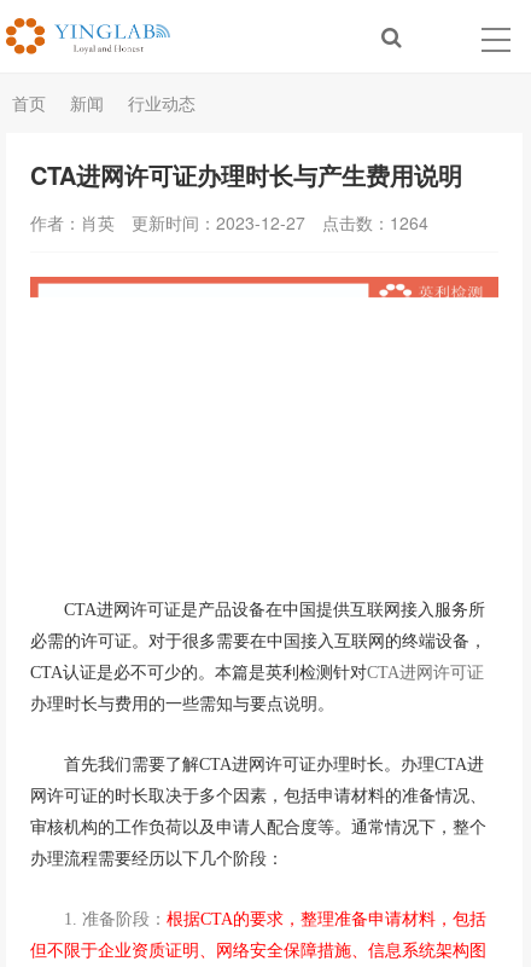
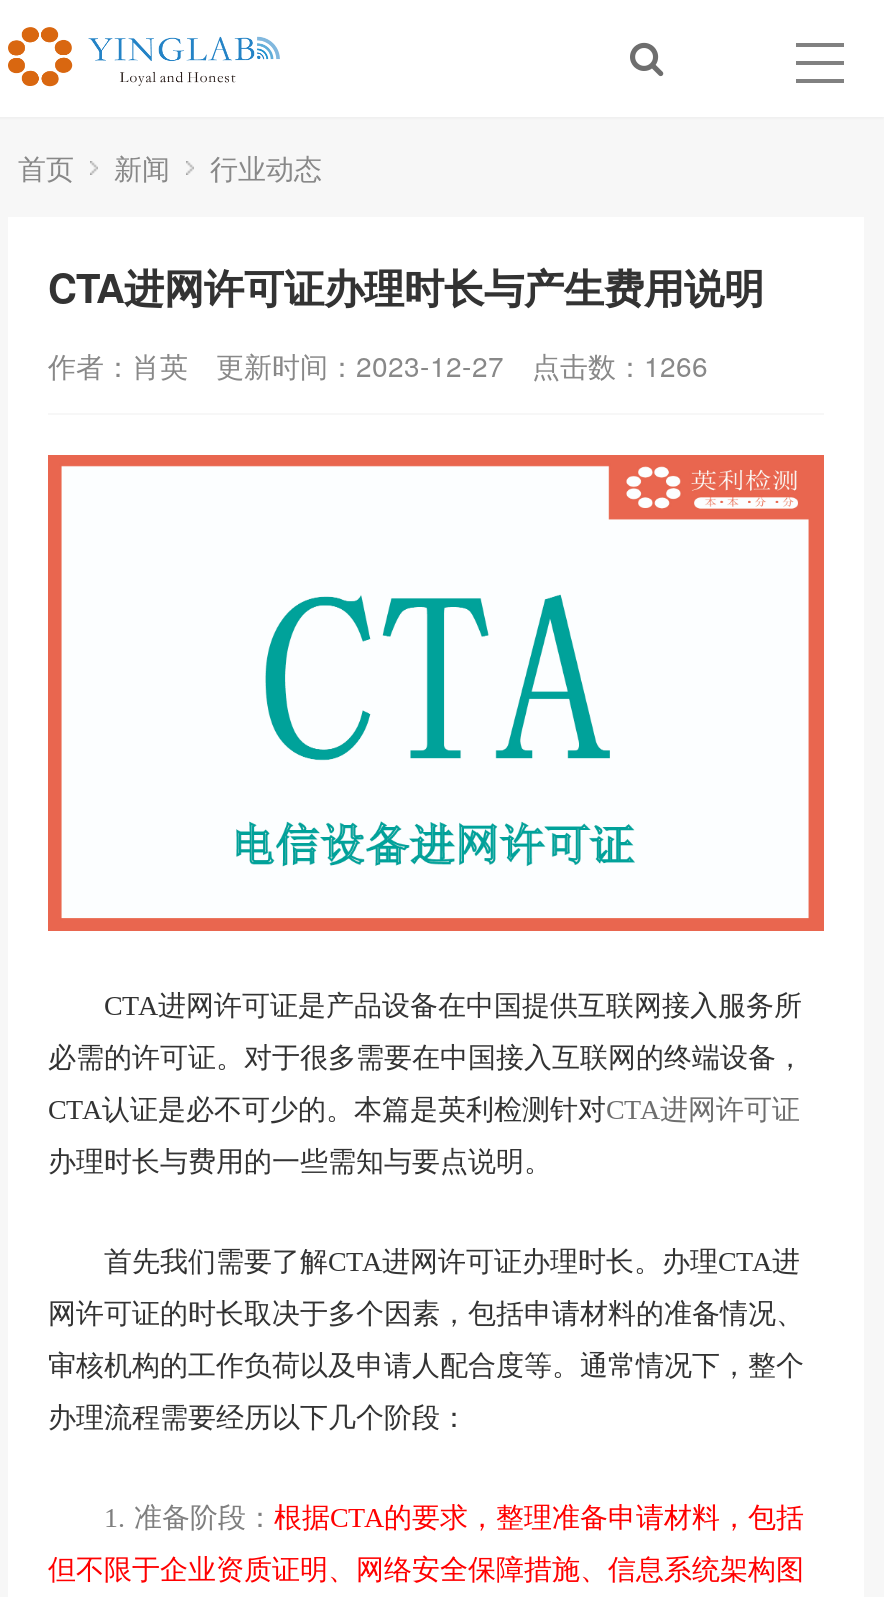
- 作者：肖英 更新时间：2023-12-27 点击数：1264
+ 作者：肖英 更新时间：2023-12-27 点击数：1266

+ [image]
